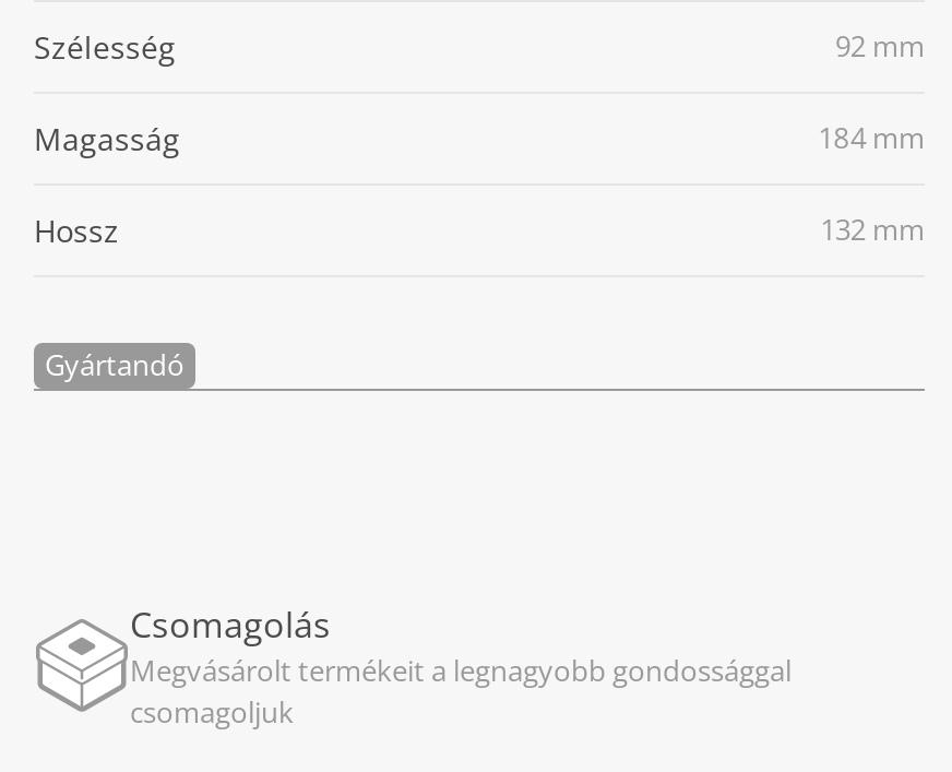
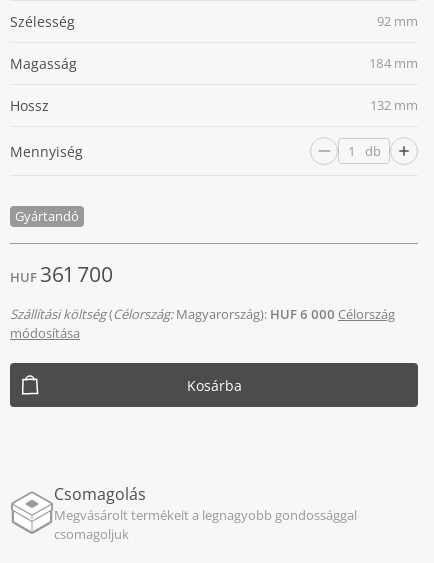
+ Mennyiség
+ db

+ HUF 361 700
+ Szállítási költség(Célország:Magyarország): HUF 6 000 Célország
+ módosítása
+ Kosárba
